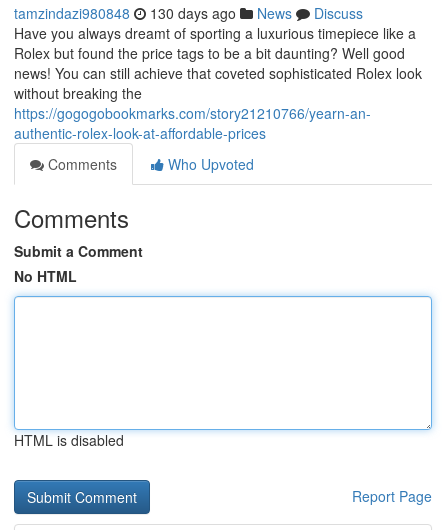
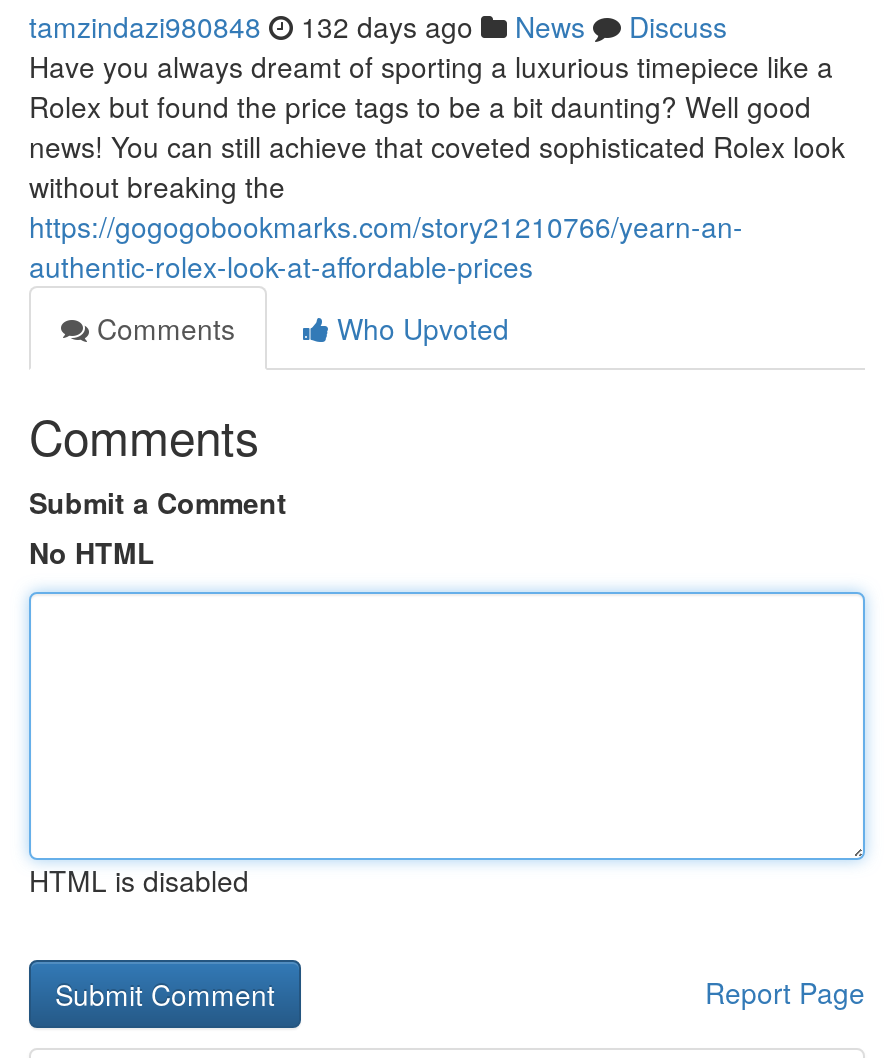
- tamzindazi980848 130 days ago News Discuss
+ tamzindazi980848 132 days ago News Discuss
